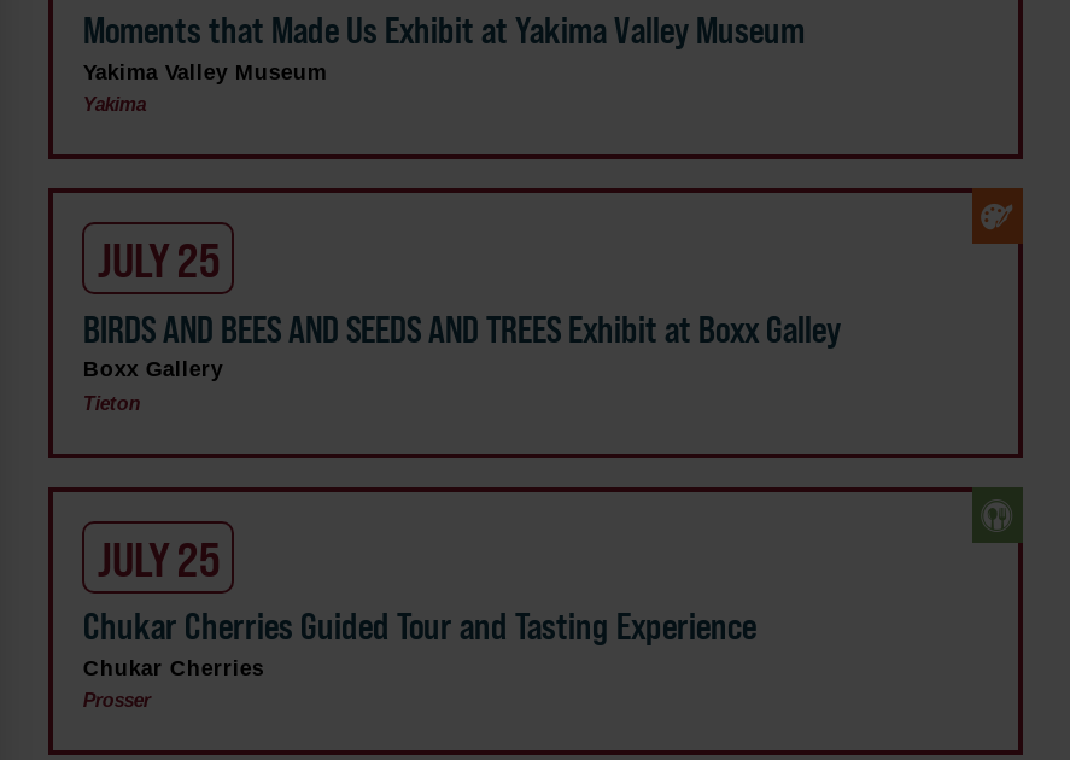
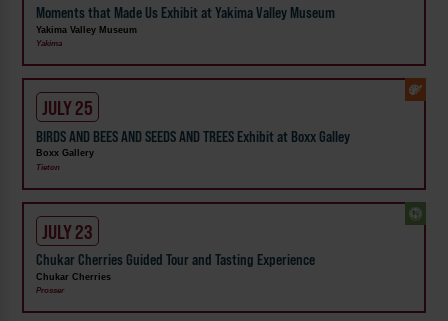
- JULY 25
+ JULY 23
